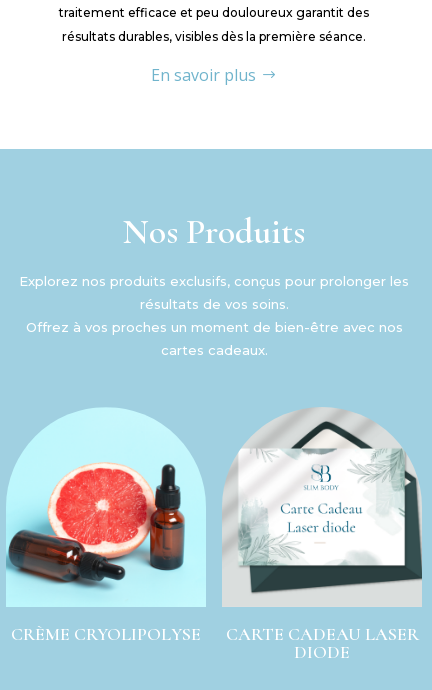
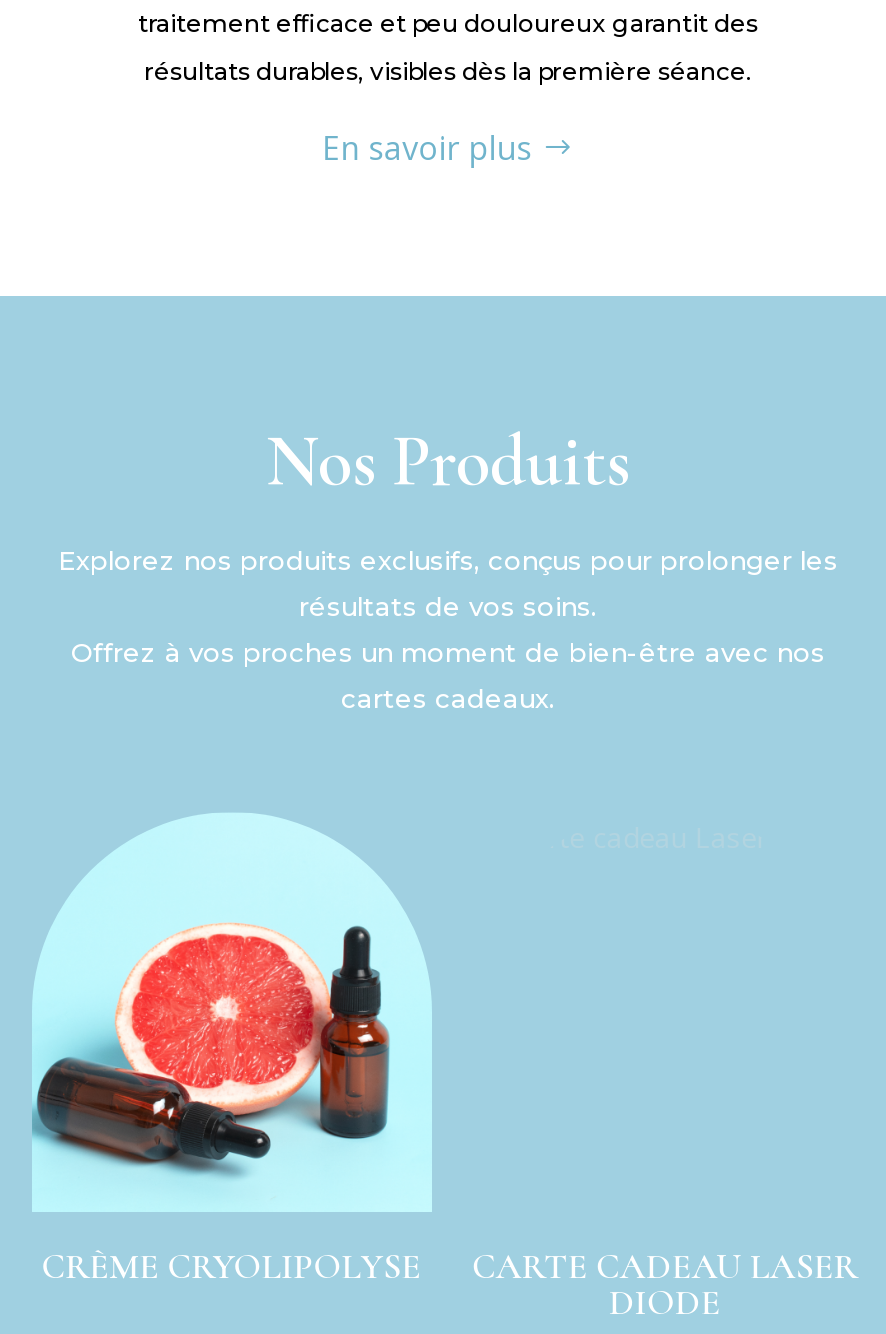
- [image]
